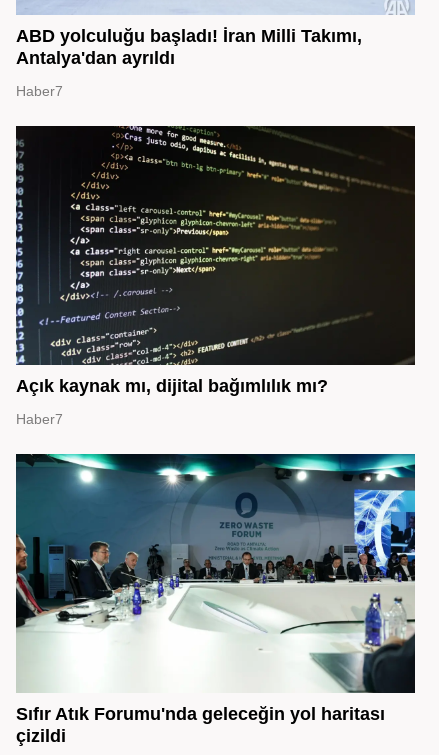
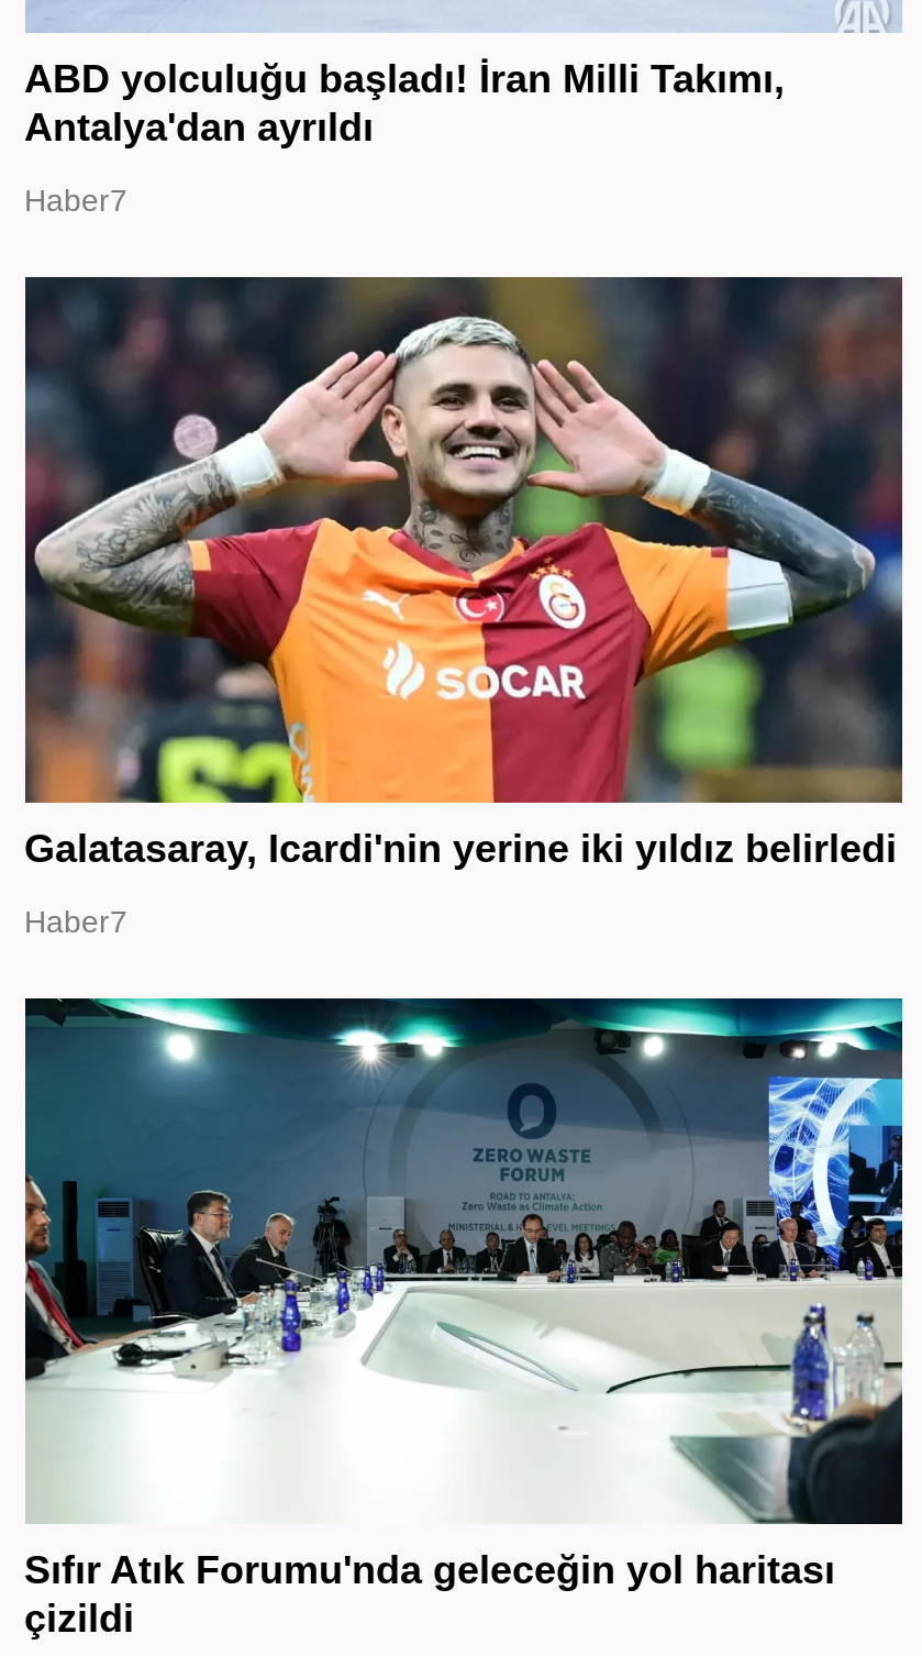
- [image]
- Açık kaynak mı, dijital bağımlılık mı?
+ [image]
+ Galatasaray, Icardi'nin yerine iki yıldız belirledi
